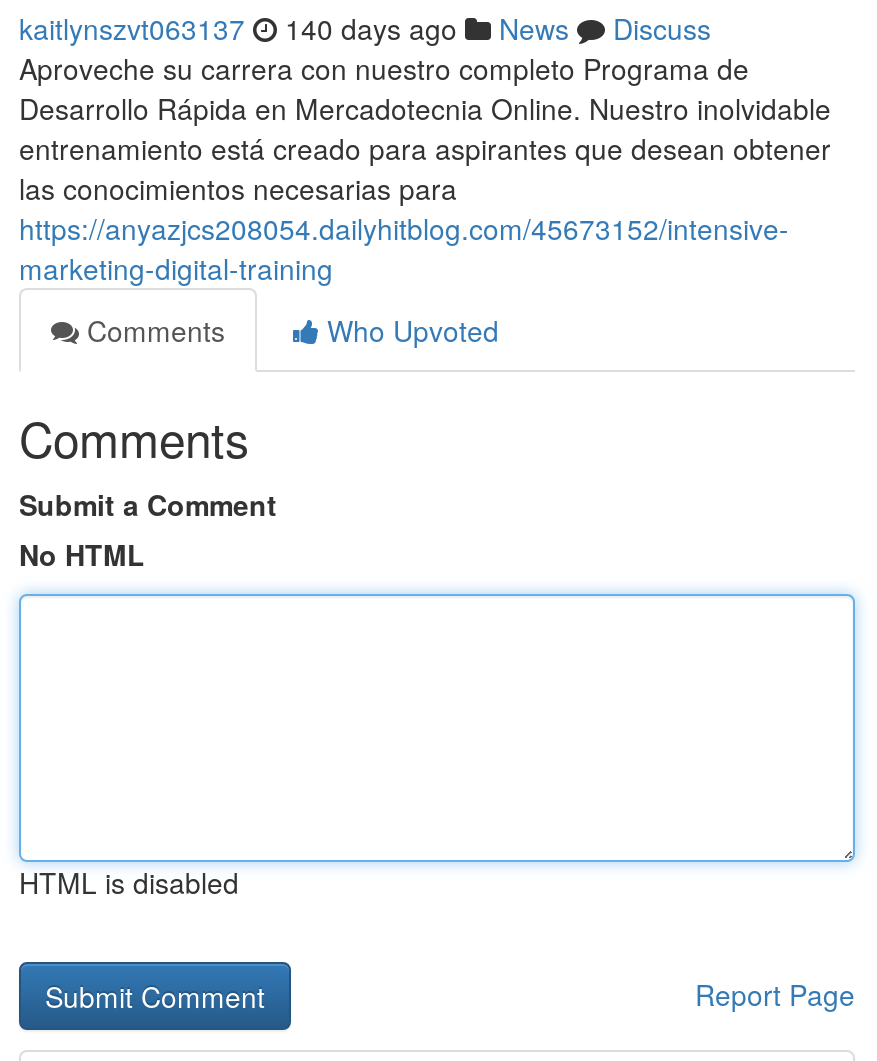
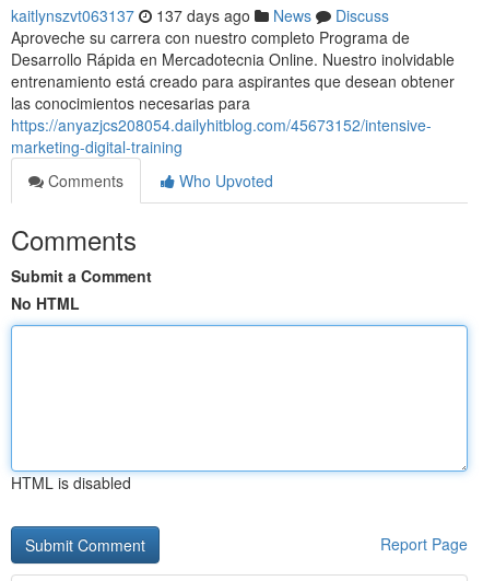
- kaitlynszvt063137 140 days ago News Discuss
+ kaitlynszvt063137 137 days ago News Discuss
